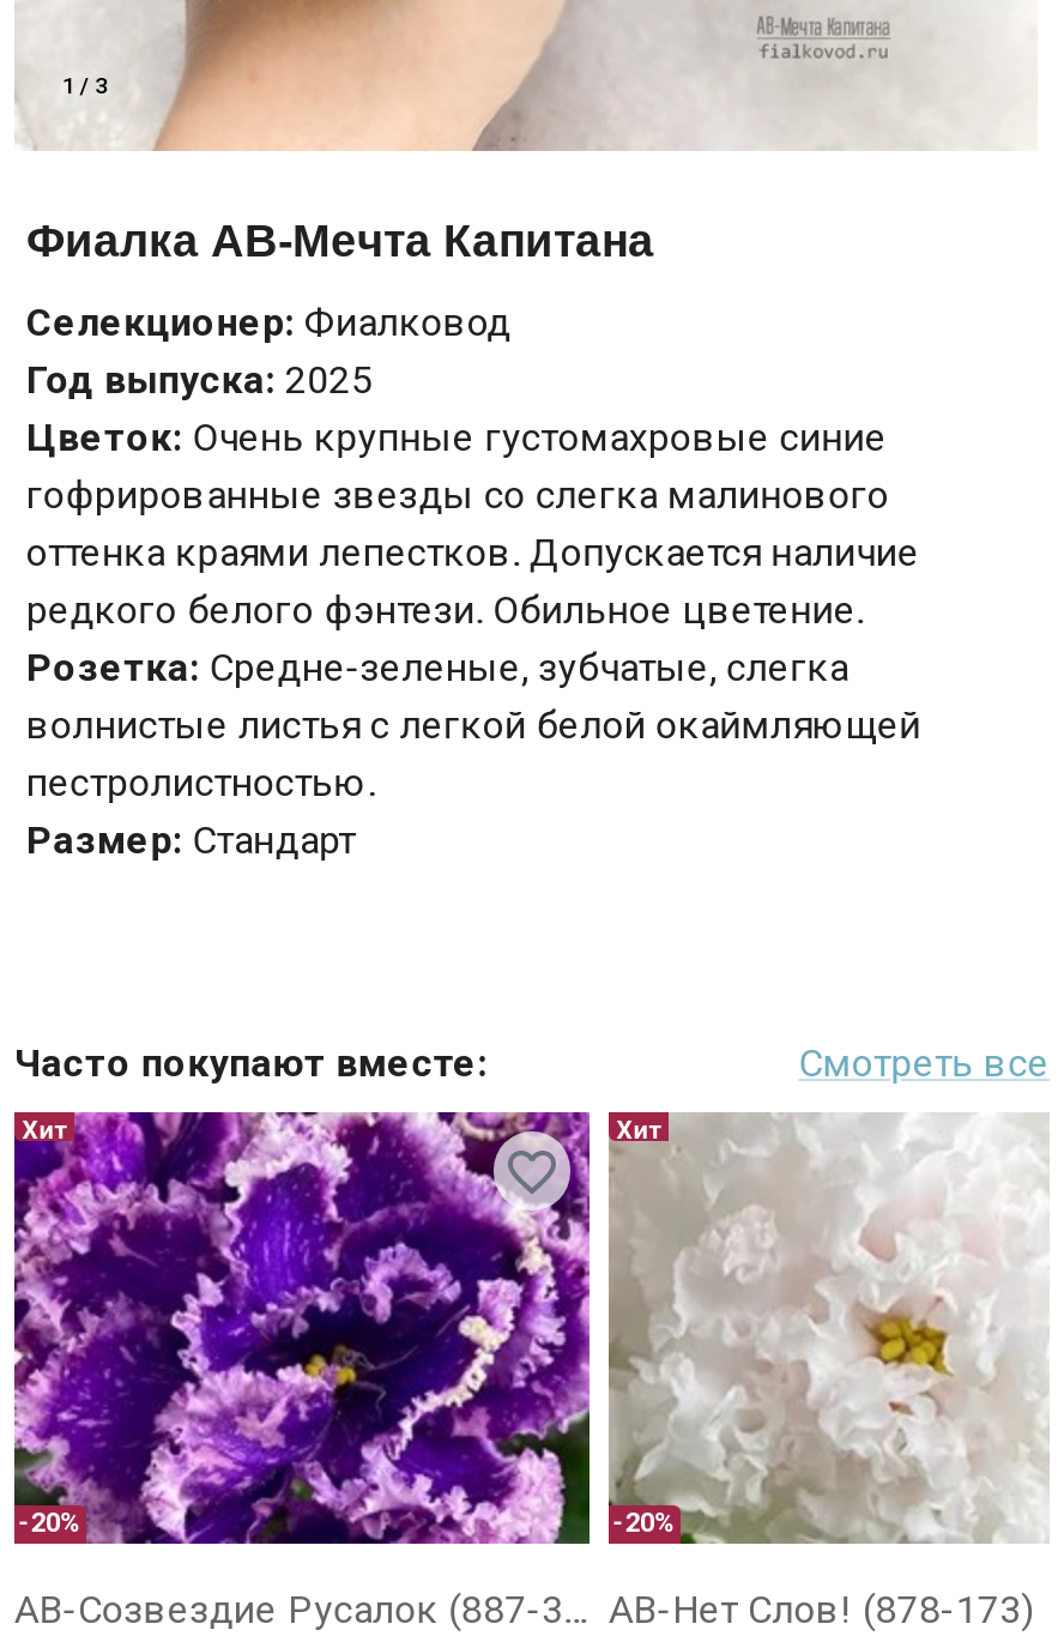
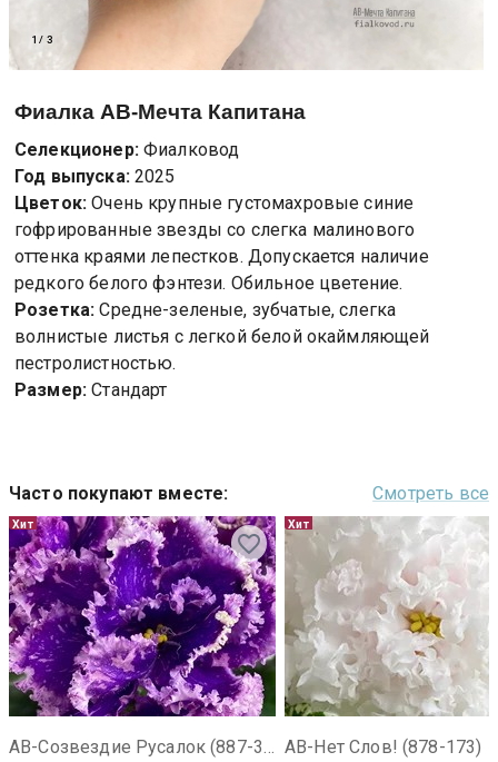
- -20%

- -20%
